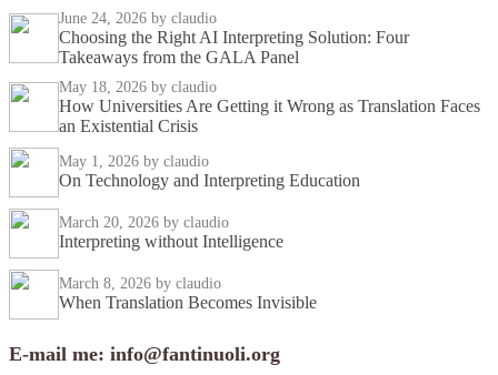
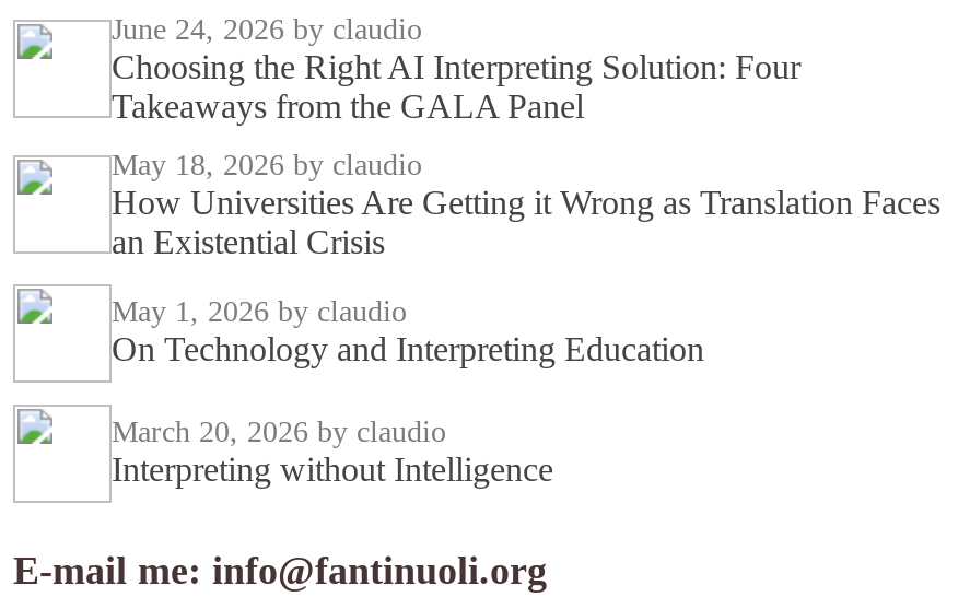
- March 8, 2026 by claudio
- When Translation Becomes Invisible
